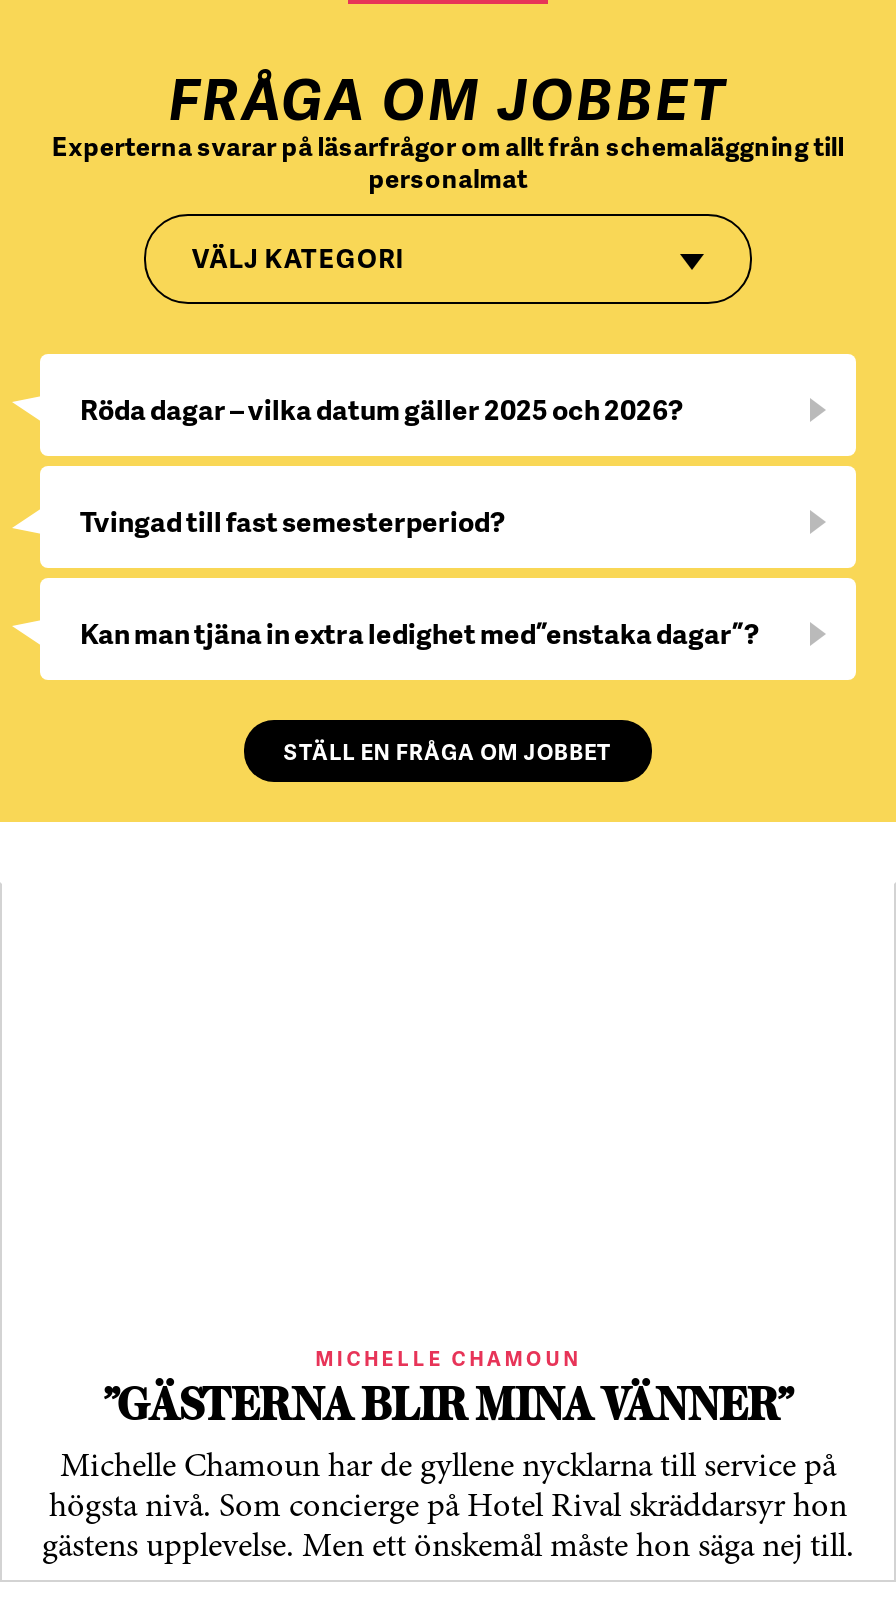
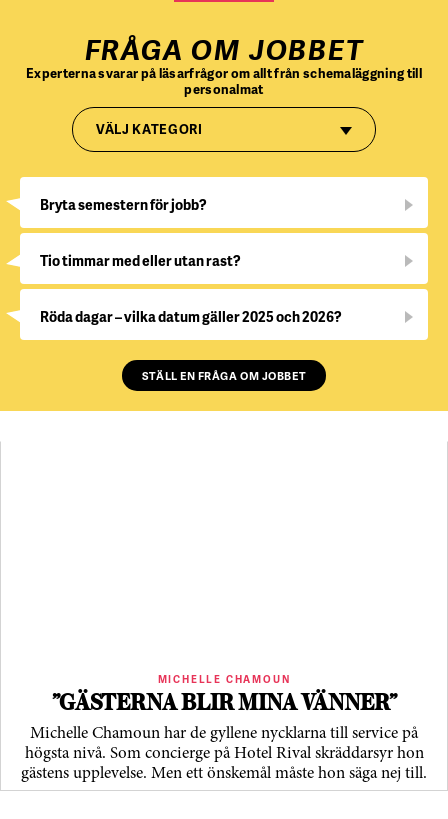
+ Bryta semestern för jobb?
+ Tio timmar med eller utan rast?

moved down: Röda dagar – vilka datum gäller 2025 och 2026?

- Tvingad till fast semesterperiod?
- Kan man tjäna in extra ledighet med ”enstaka dagar”?
